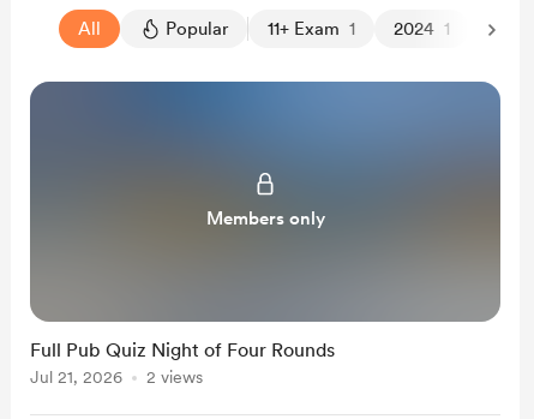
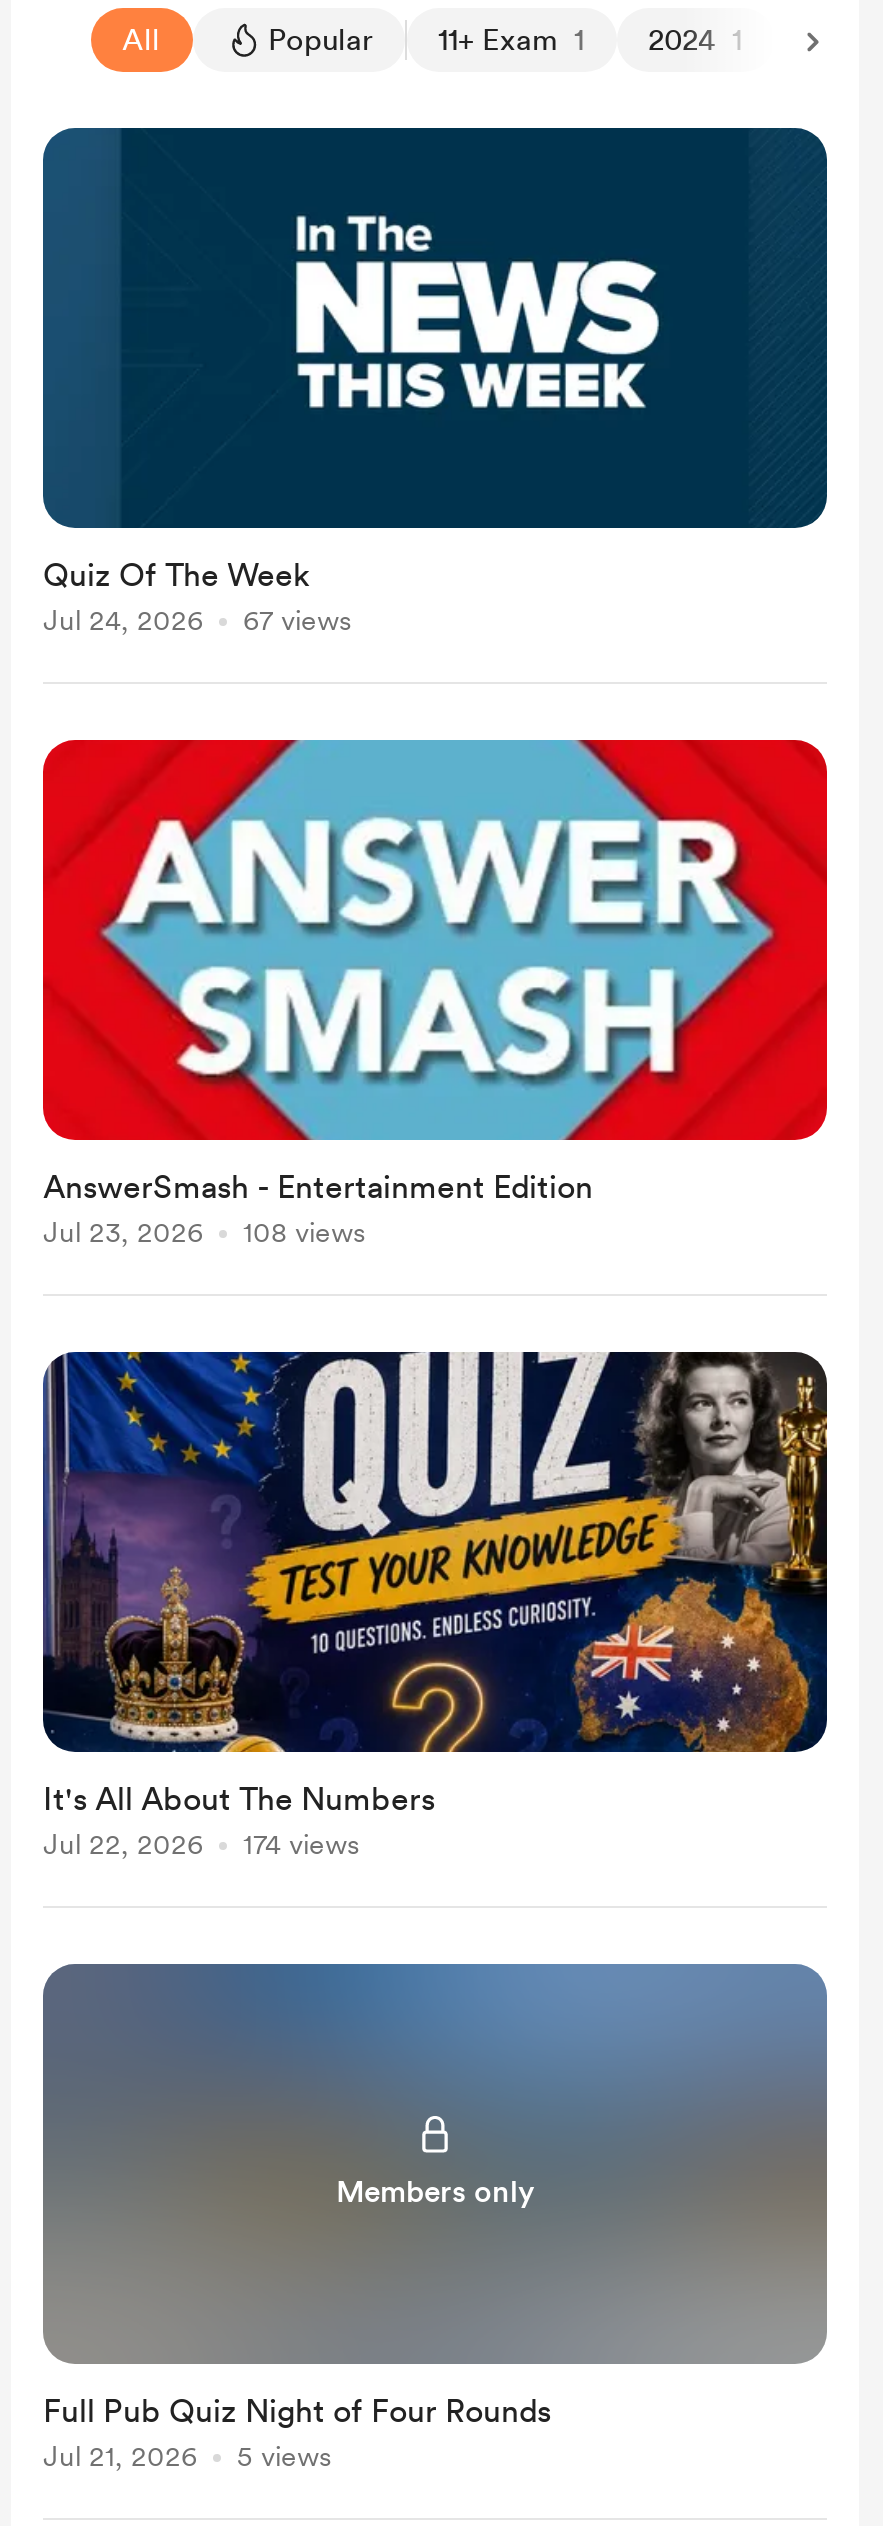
+ [image]
+ Quiz Of The Week
+ Jul 24, 2026
+ 67 views

+ [image]
+ AnswerSmash - Entertainment Edition
+ Jul 23, 2026
+ 108 views

+ [image]
+ It's All About The Numbers
+ Jul 22, 2026
+ 174 views

- Jul 21, 2026 2 views
+ Jul 21, 2026 5 views
